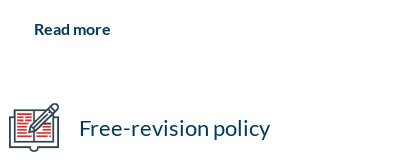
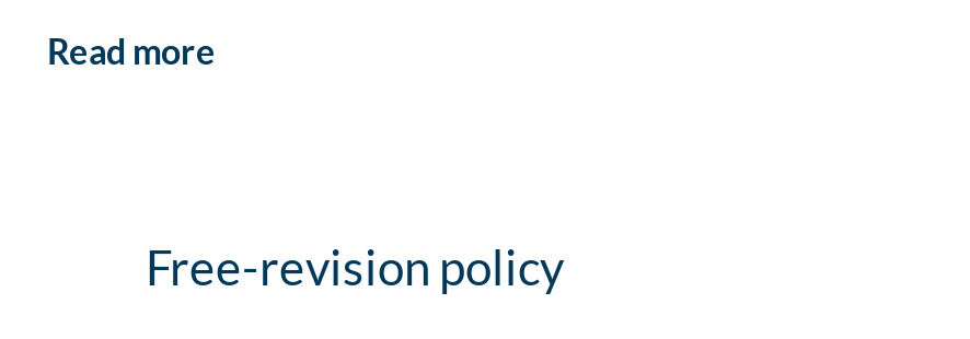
- [image]
